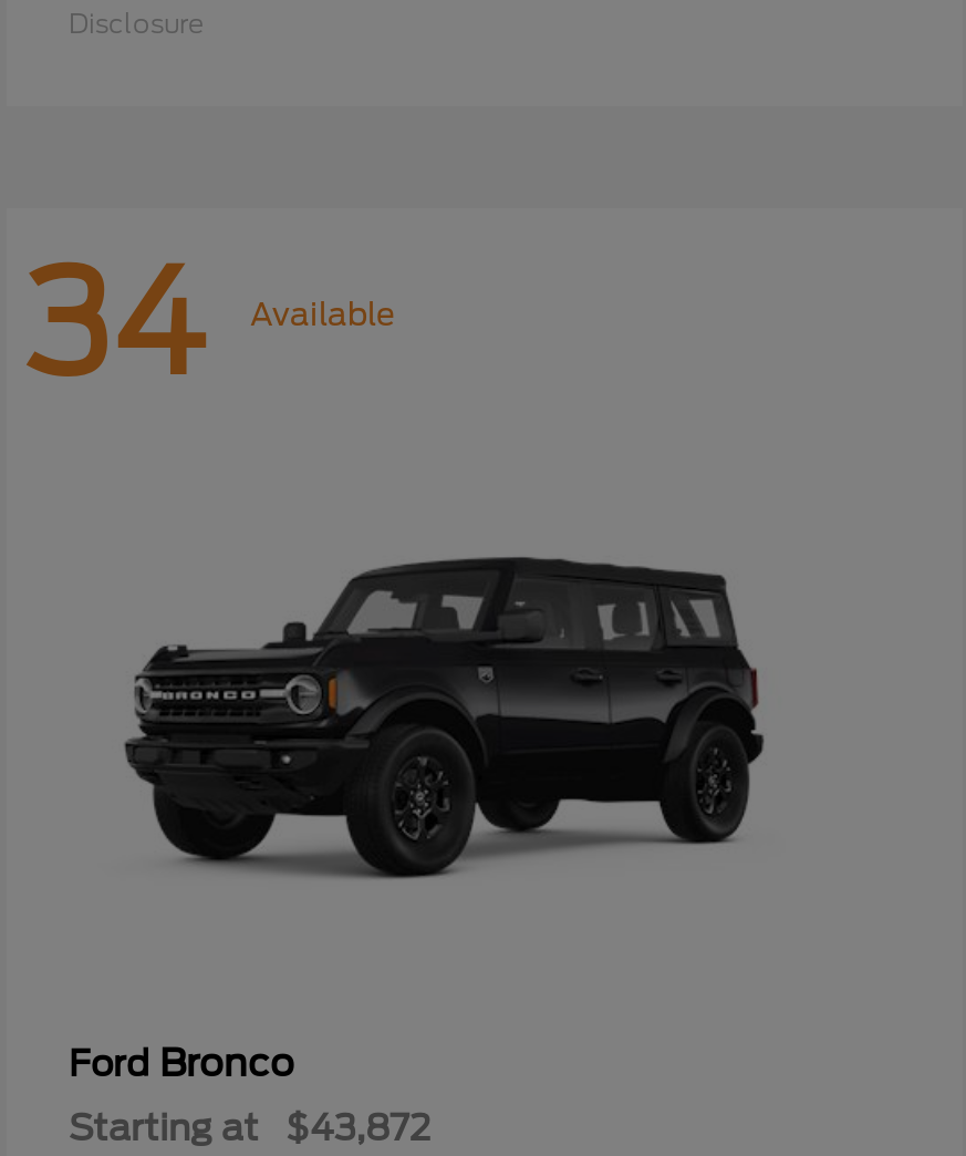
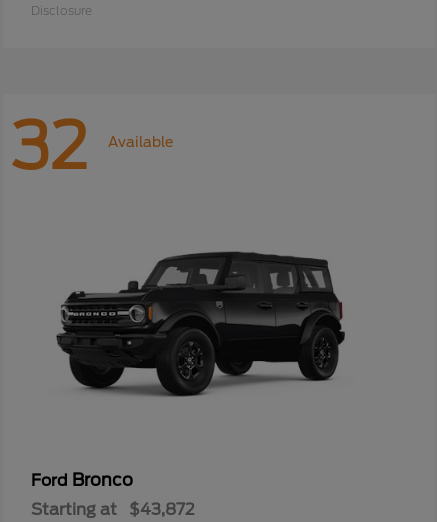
- 34 Available
+ 32 Available
